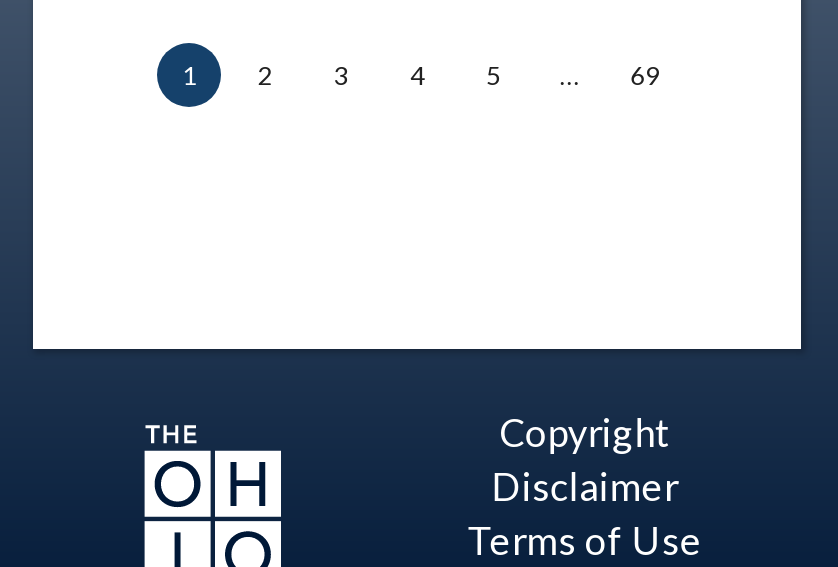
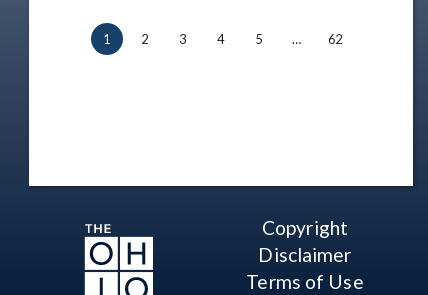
- 69
+ 62
